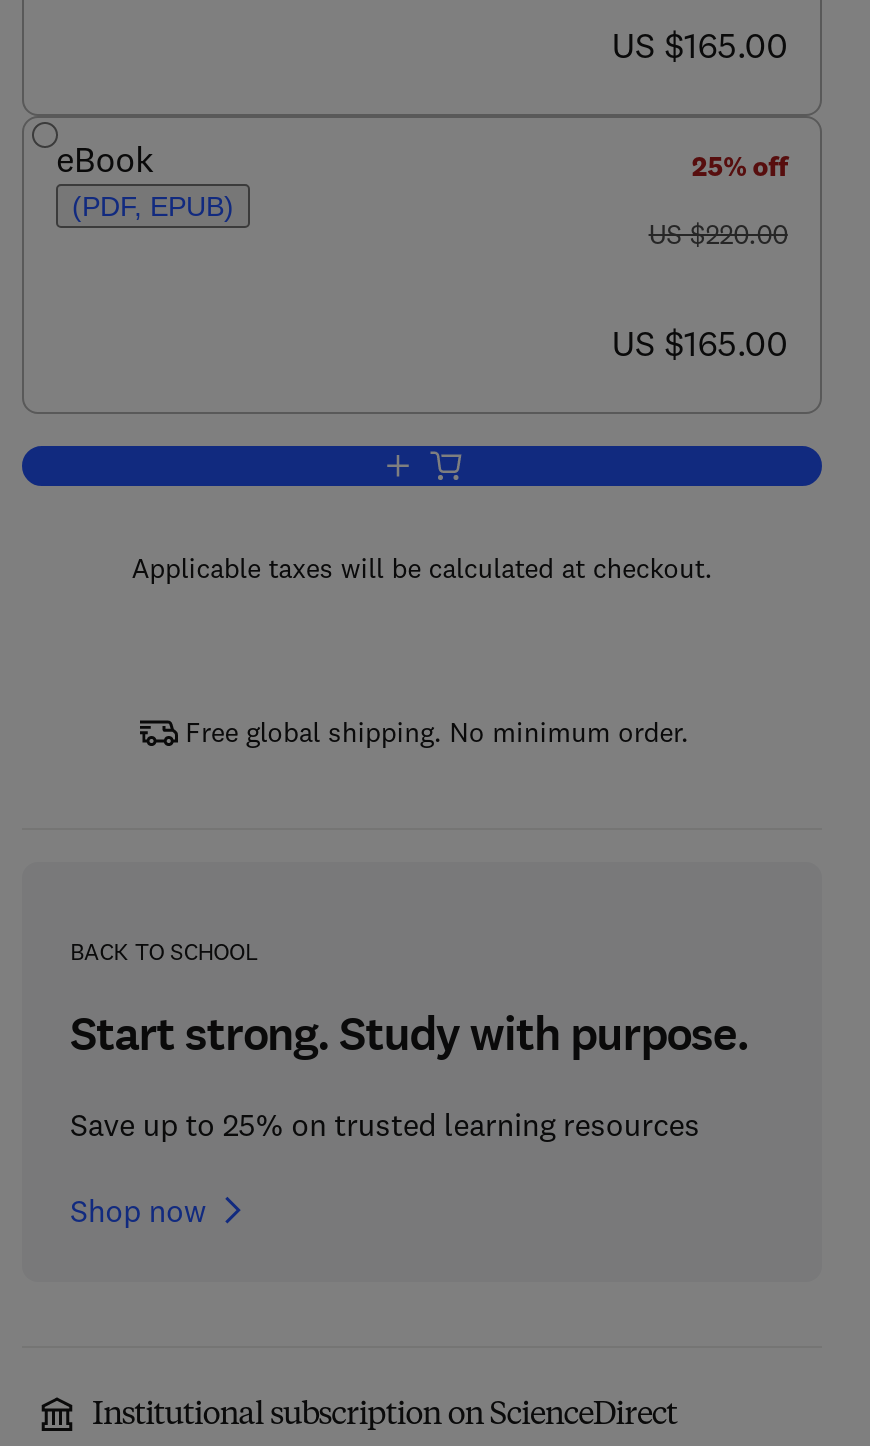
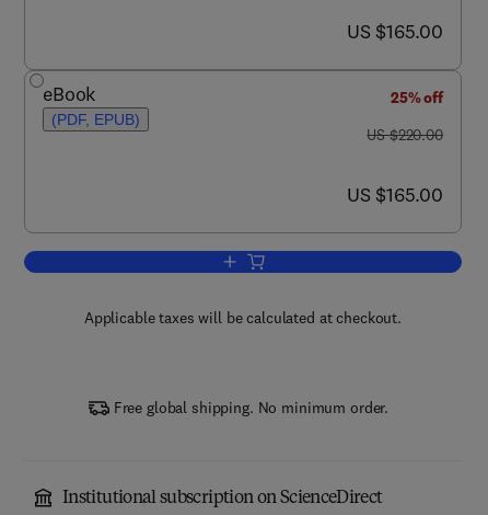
- BACK TO SCHOOL
- Start strong. Study with purpose.
- Save up to 25% on trusted learning resources
- Shop now
